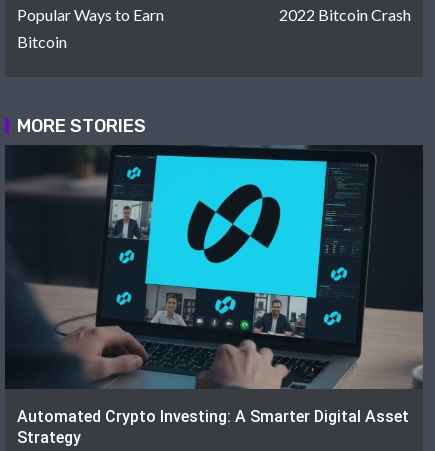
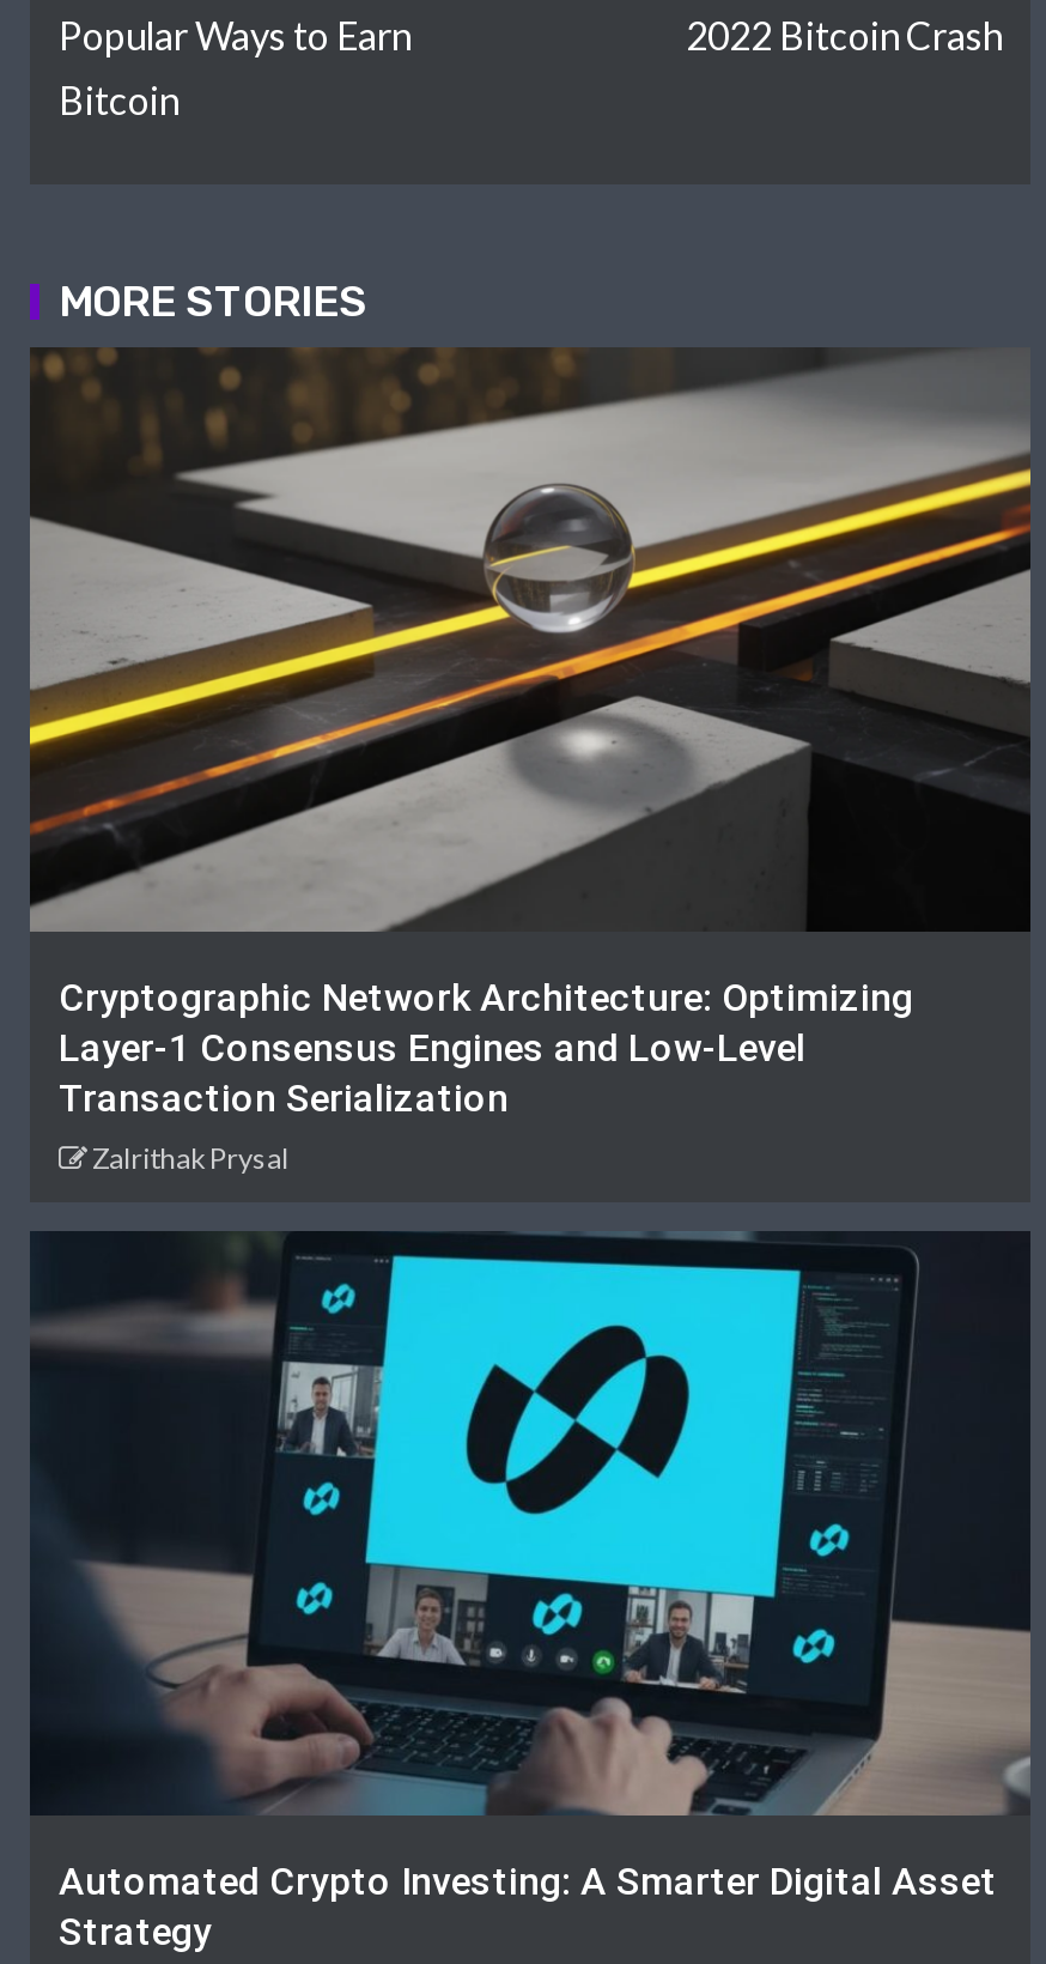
+ [image]
+ Cryptographic Network Architecture: Optimizing
+ Layer-1 Consensus Engines and Low-Level
+ Transaction Serialization
+ Zalrithak Prysal
